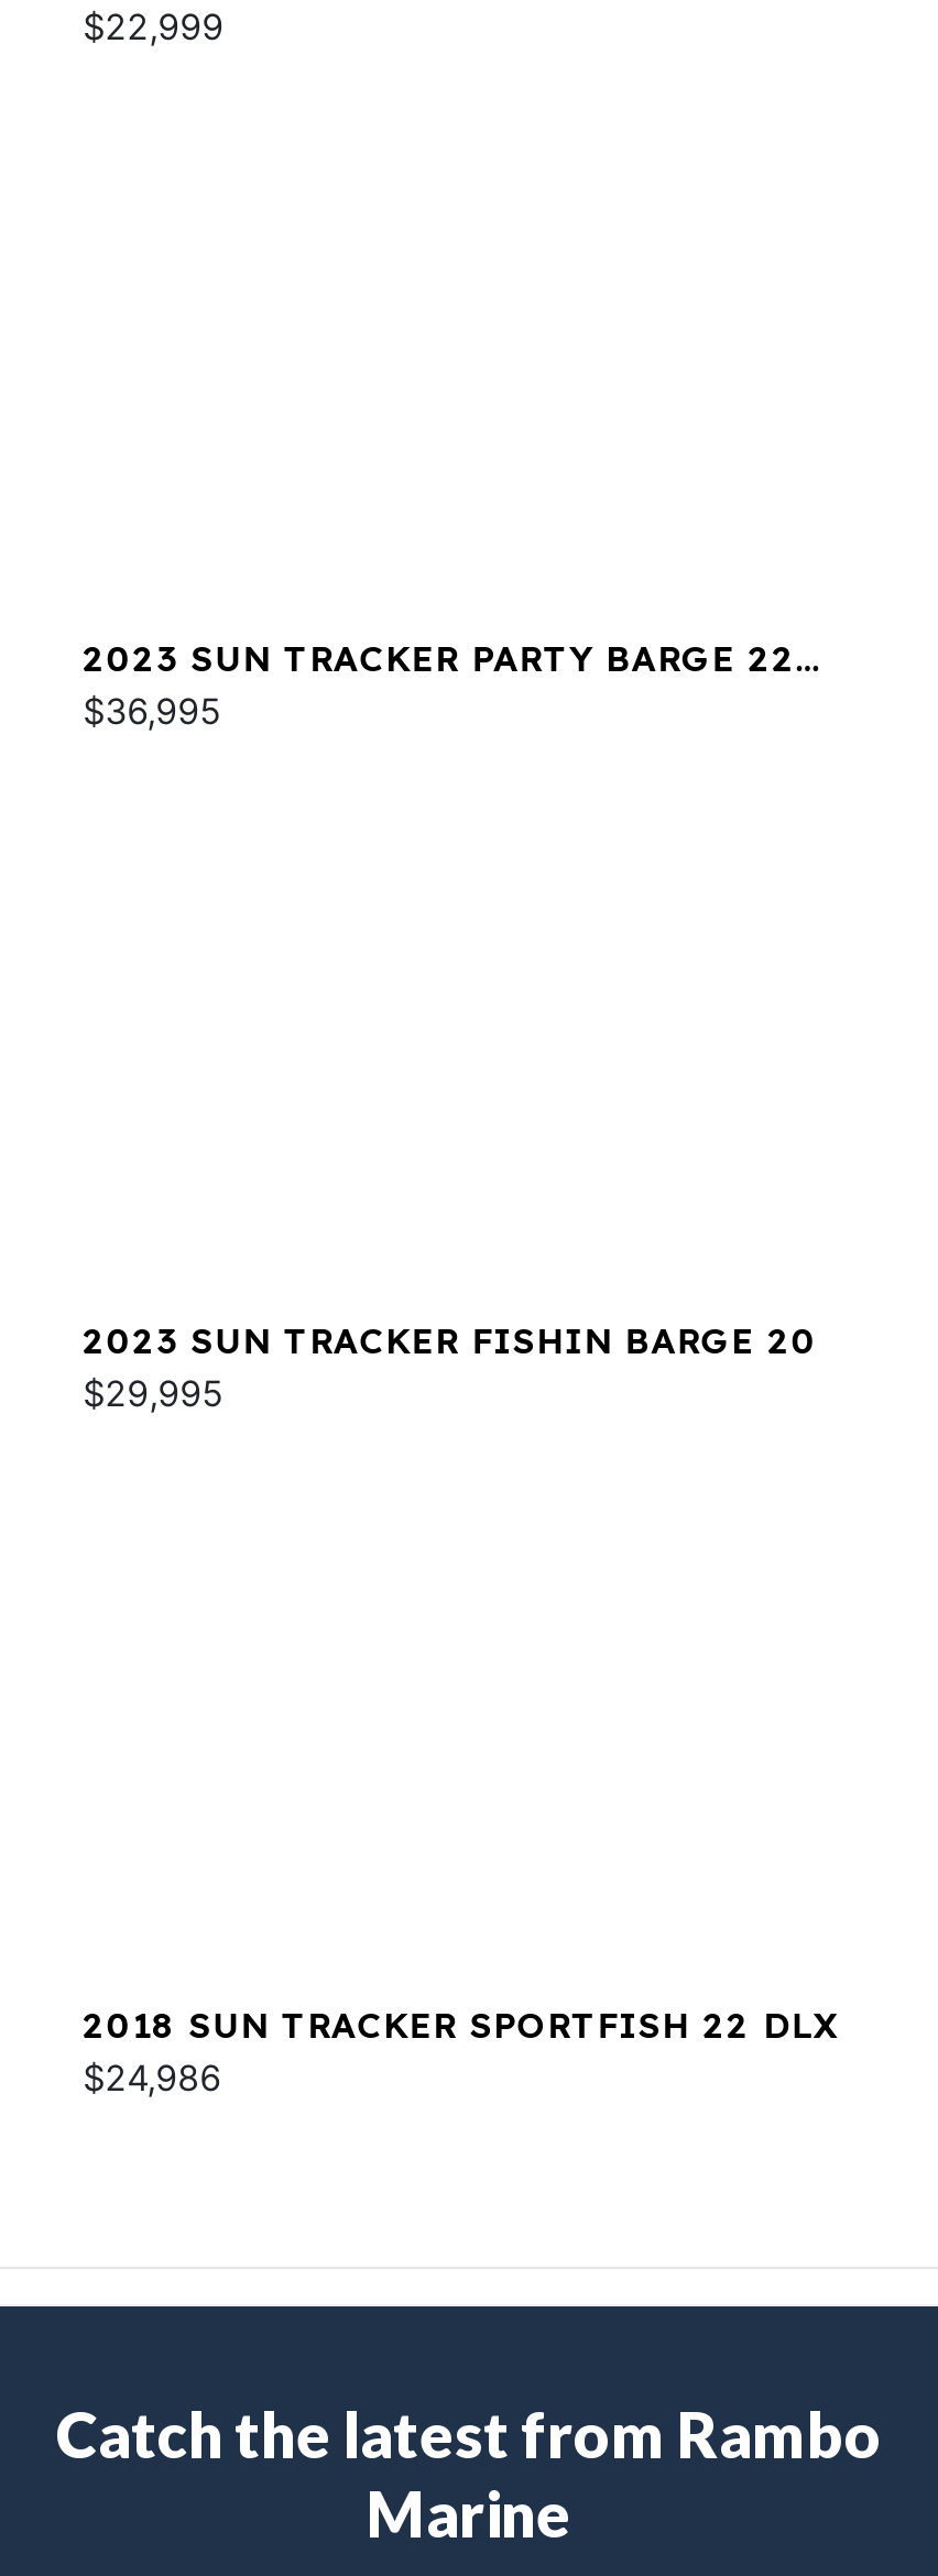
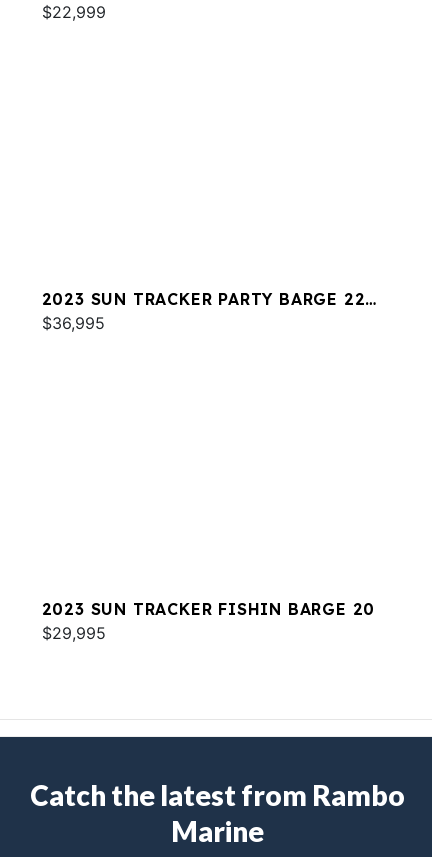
- 2018 SUN TRACKER SPORTFISH 22 DLX
- $24,986
